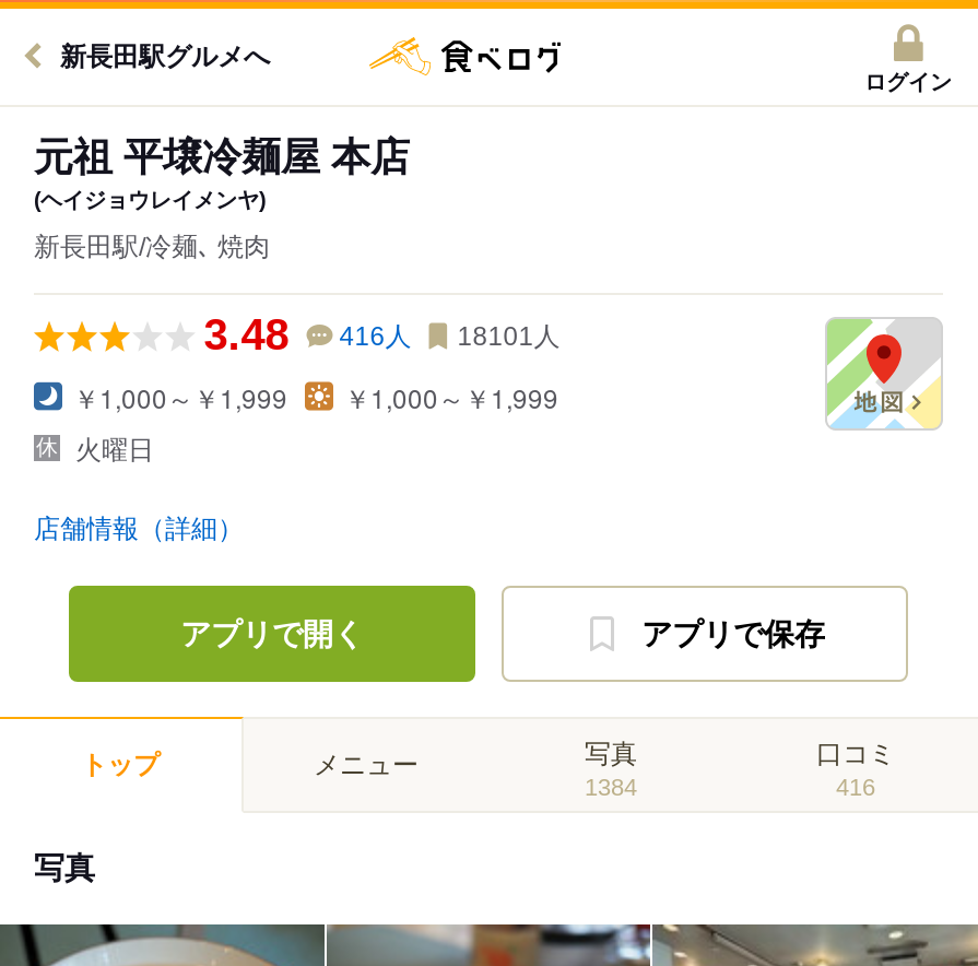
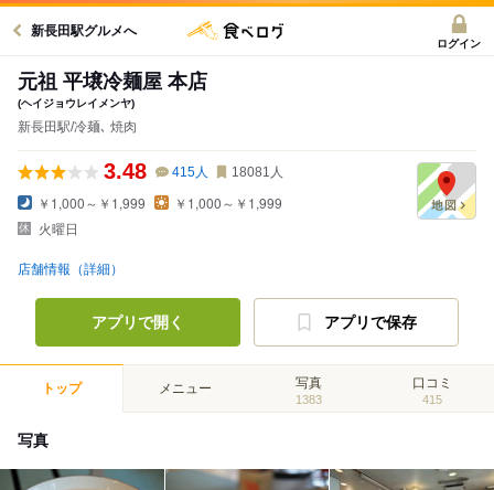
- 416人
+ 415人

- 18101人
+ 18081人

- 1384
+ 1383

- 416
+ 415
